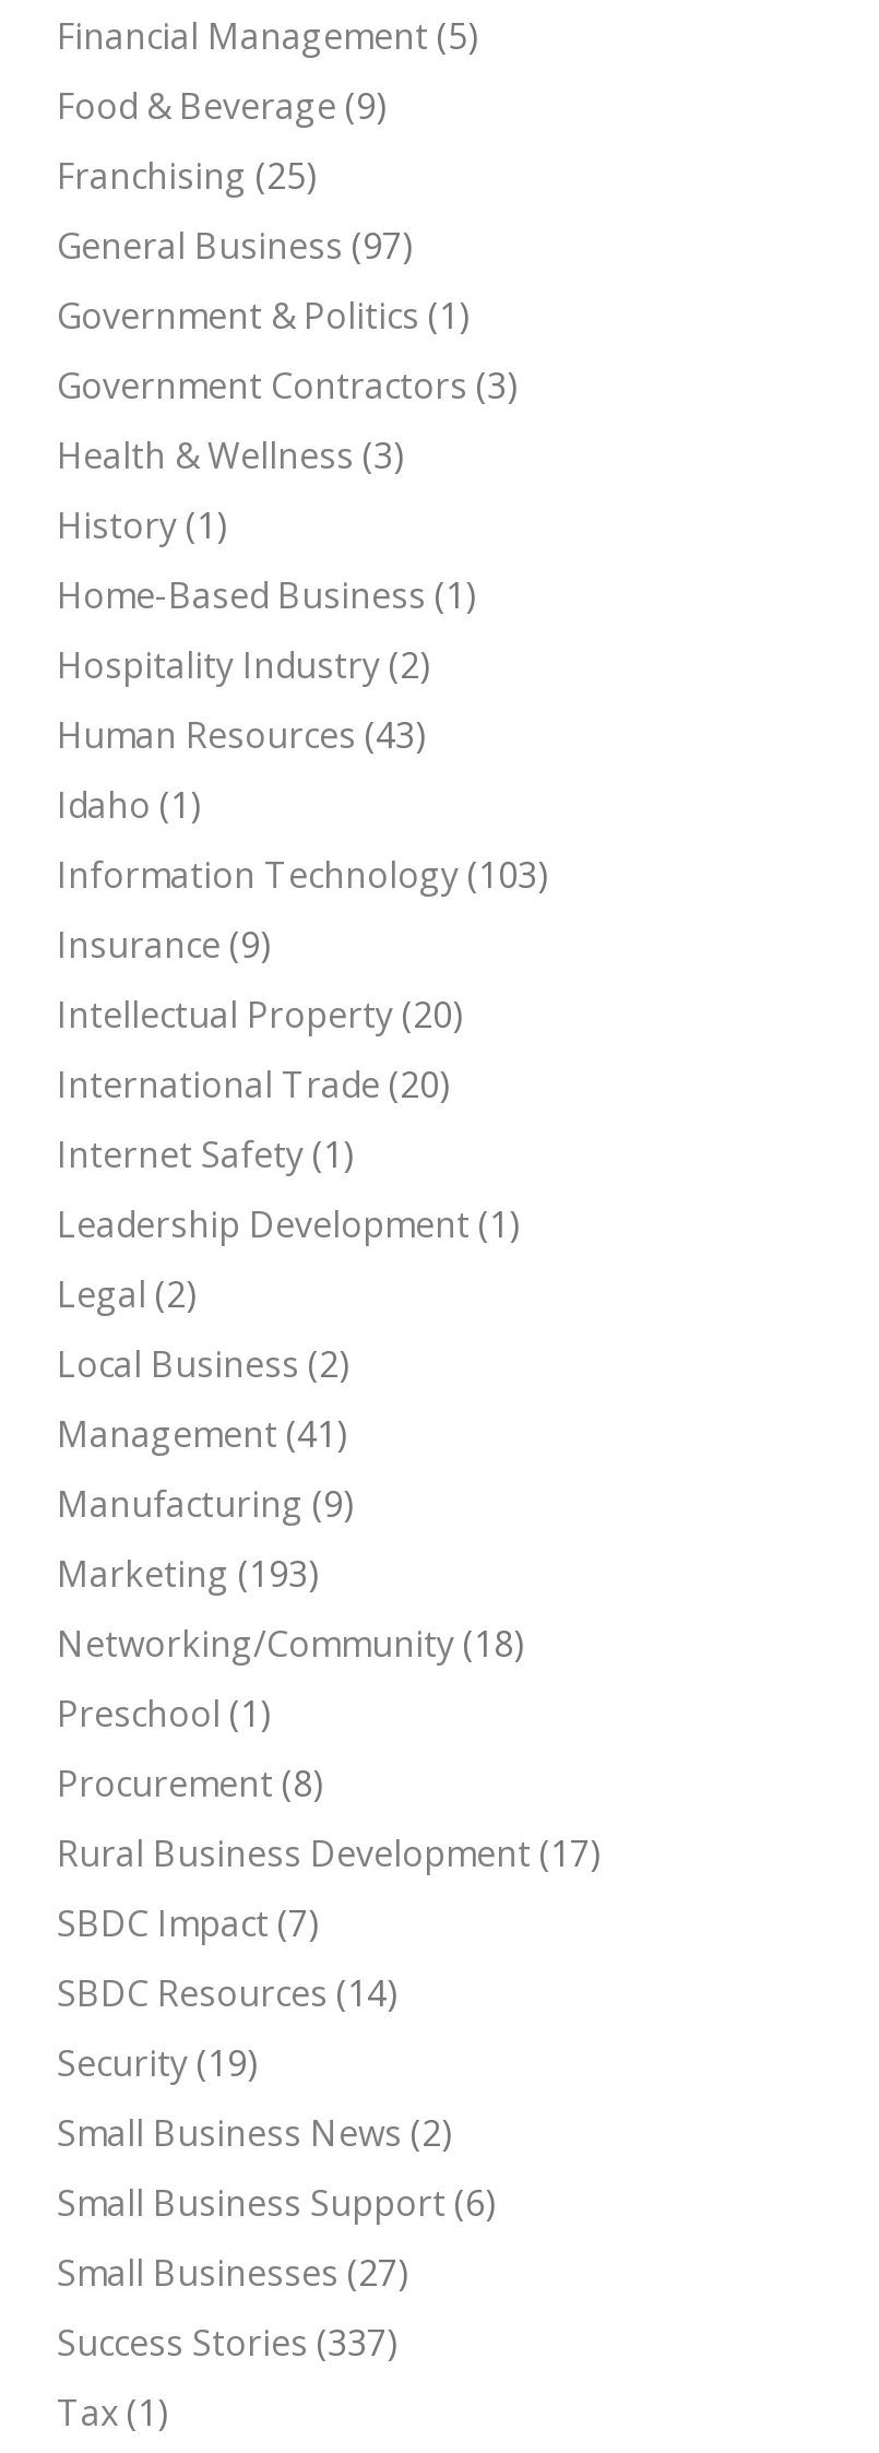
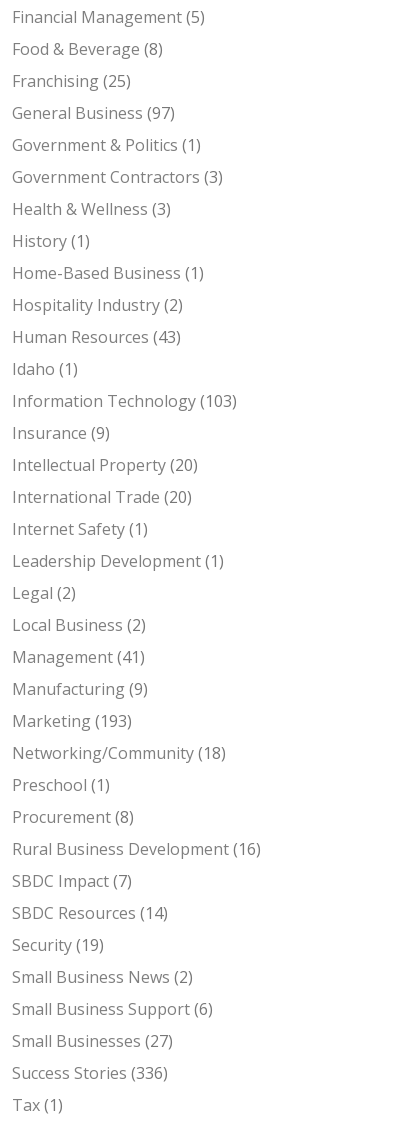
- Food & Beverage (9)
+ Food & Beverage (8)

- Rural Business Development (17)
+ Rural Business Development (16)

- Success Stories (337)
+ Success Stories (336)
